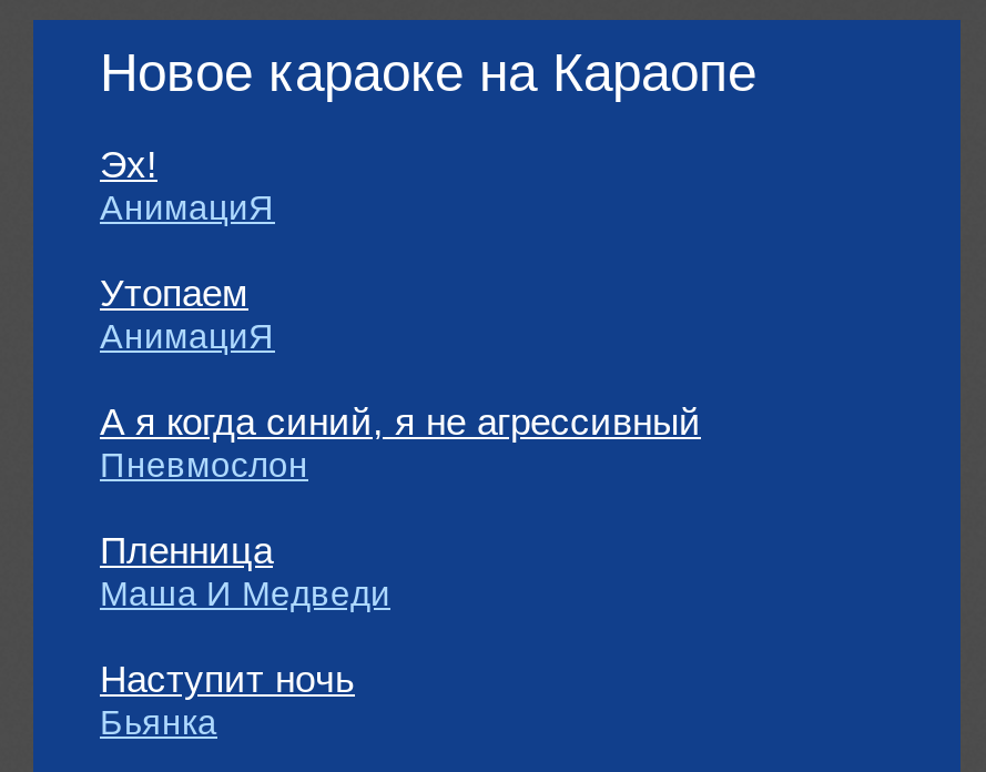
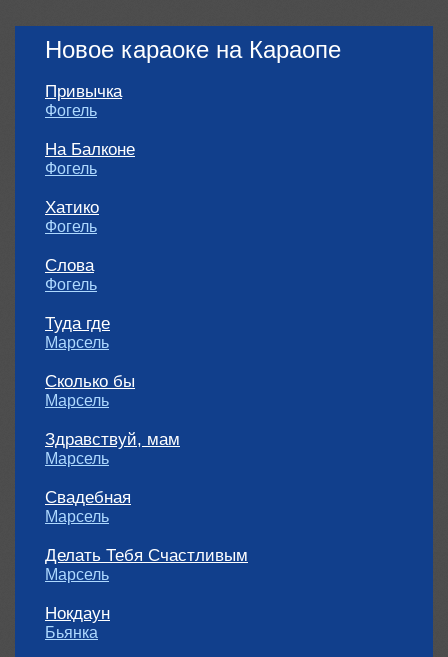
- Эх!
- АнимациЯ
- Утопаем
- АнимациЯ
- А я когда синий, я не агрессивный
- Пневмослон
- Пленница
- Маша И Медведи
- Наступит ночь
+ Привычка
+ Фогель
+ На Балконе
+ Фогель
+ Хатико
+ Фогель
+ Слова
+ Фогель
+ Туда где
+ Марсель
+ Сколько бы
+ Марсель
+ Здравствуй, мам
+ Марсель
+ Свадебная
+ Марсель
+ Делать Тебя Счастливым
+ Марсель
+ Нокдаун
